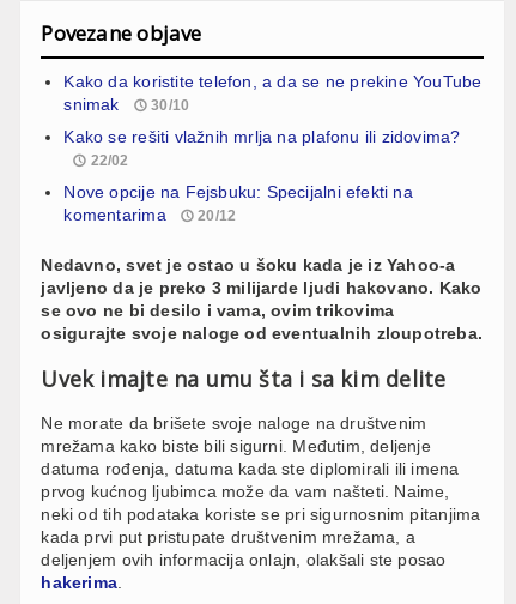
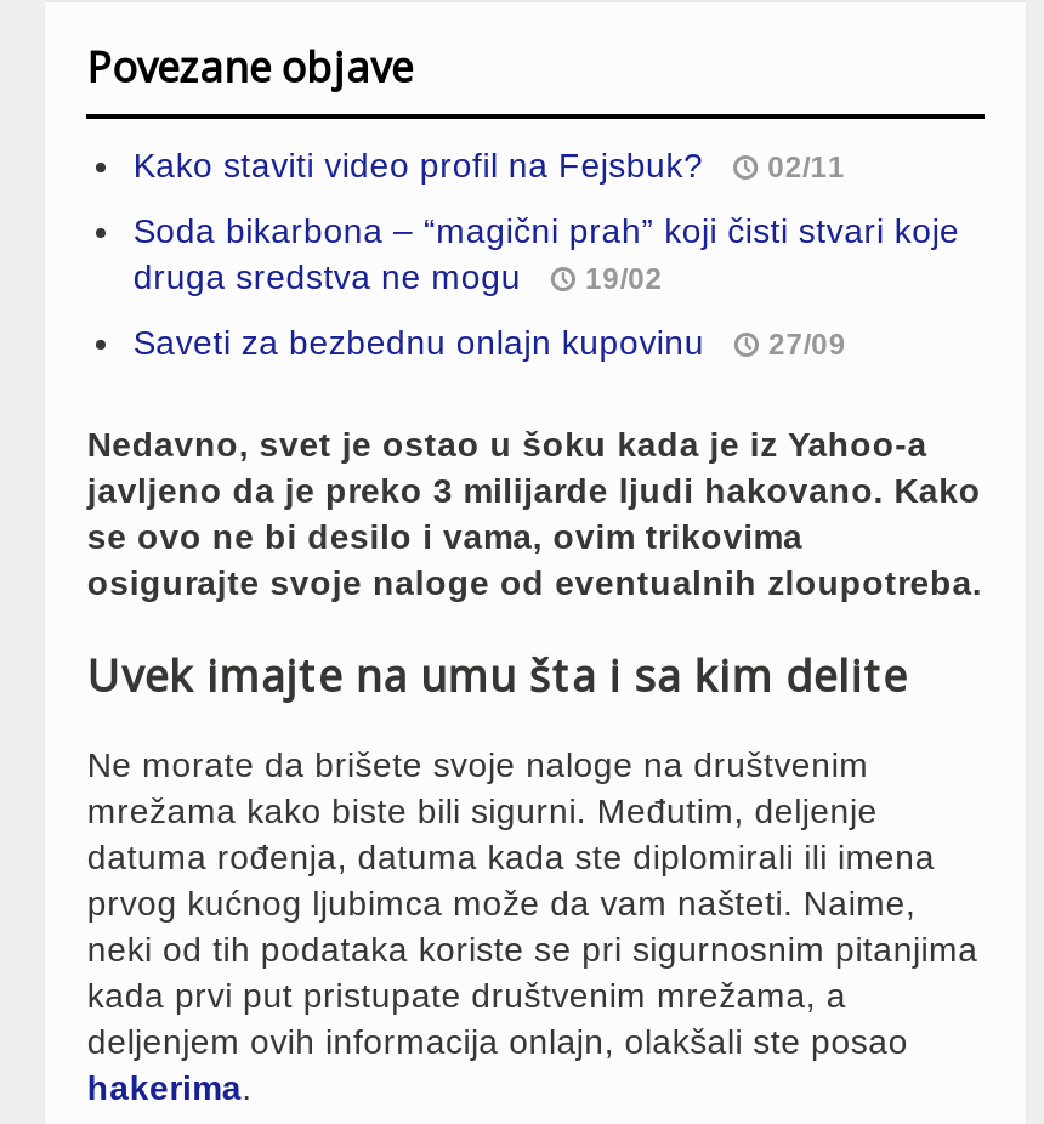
- Kako da koristite telefon, a da se ne prekine YouTube
- snimak
- 30/10
+ Kako staviti video profil na Fejsbuk?
+ 02/11

- Kako se rešiti vlažnih mrlja na plafonu ili zidovima?
- 22/02
+ Soda bikarbona – “magični prah” koji čisti stvari koje
+ druga sredstva ne mogu
+ 19/02

- Nove opcije na Fejsbuku: Specijalni efekti na
- komentarima
- 20/12
+ Saveti za bezbednu onlajn kupovinu
+ 27/09
